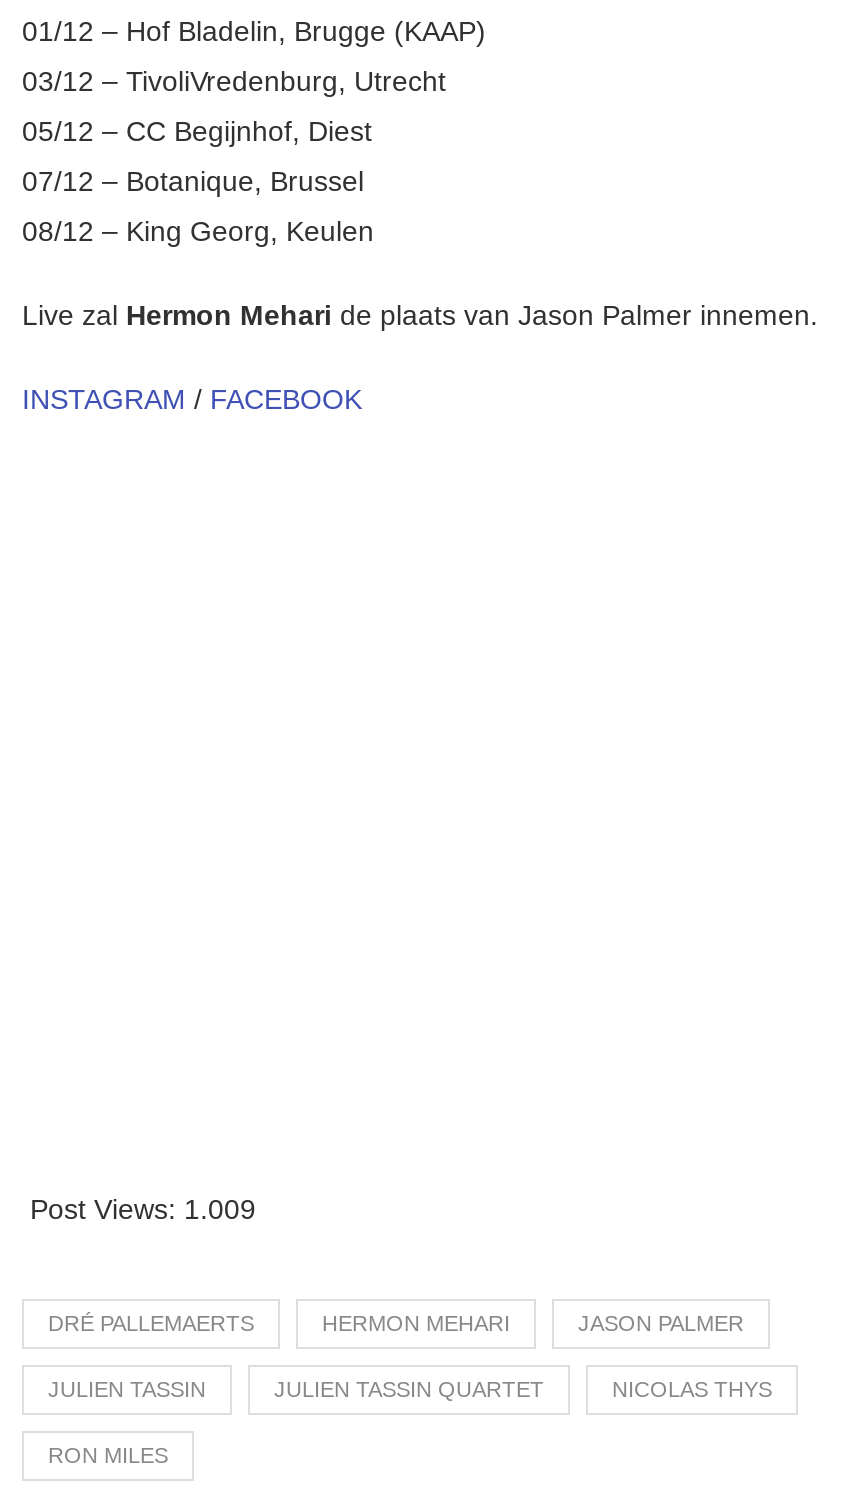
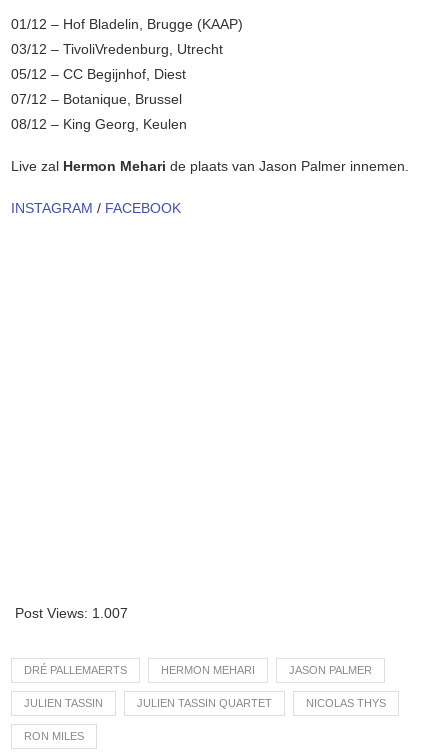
- Post Views: 1.009
+ Post Views: 1.007
